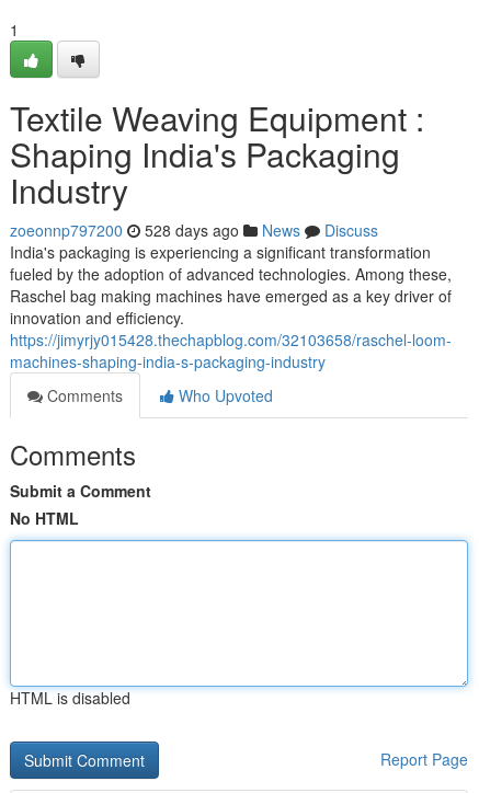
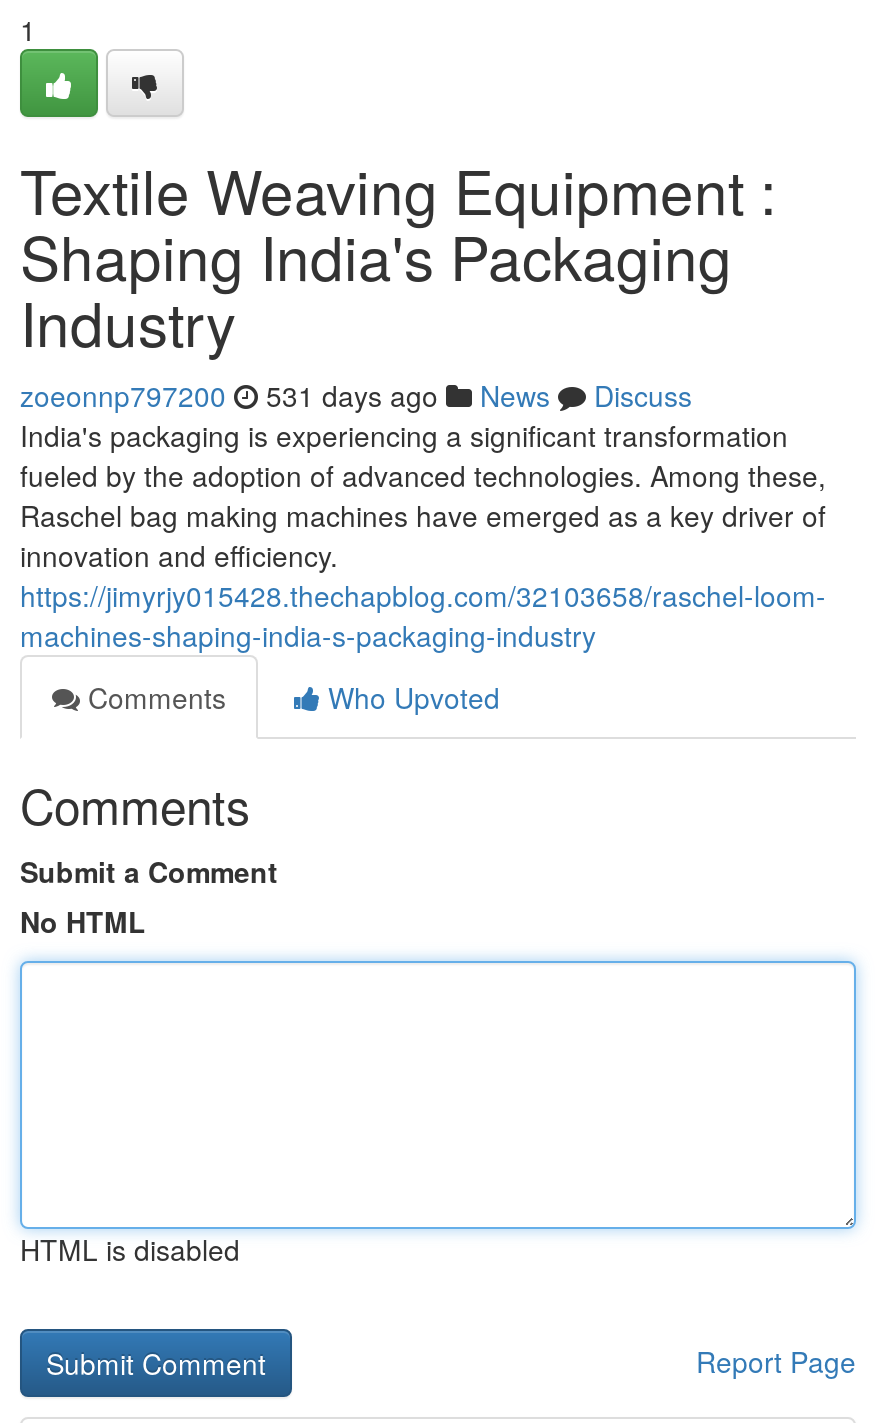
- zoeonnp797200 528 days ago News Discuss
+ zoeonnp797200 531 days ago News Discuss
